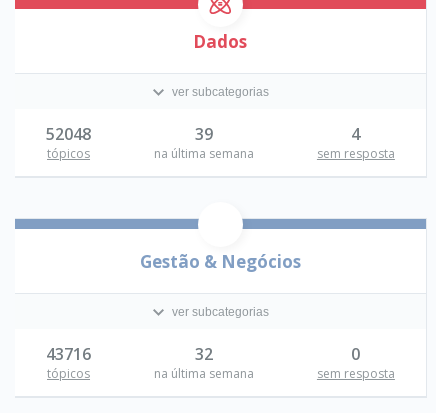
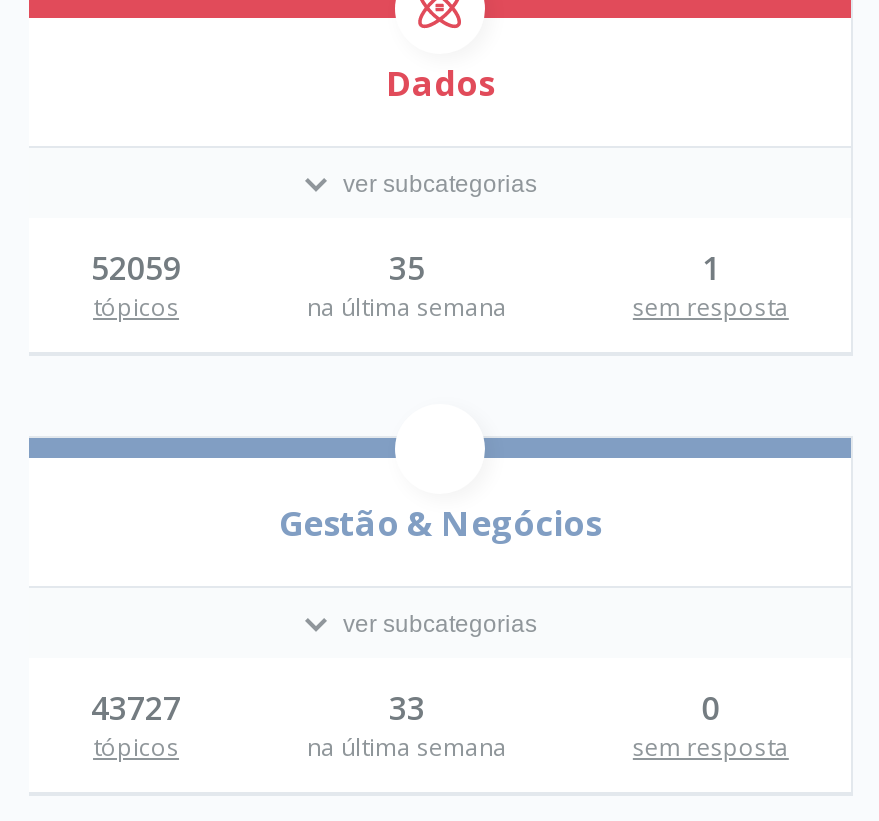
- 52048
+ 52059

- 39
+ 35

- 4
+ 1

- 43716
+ 43727

- 32
+ 33
